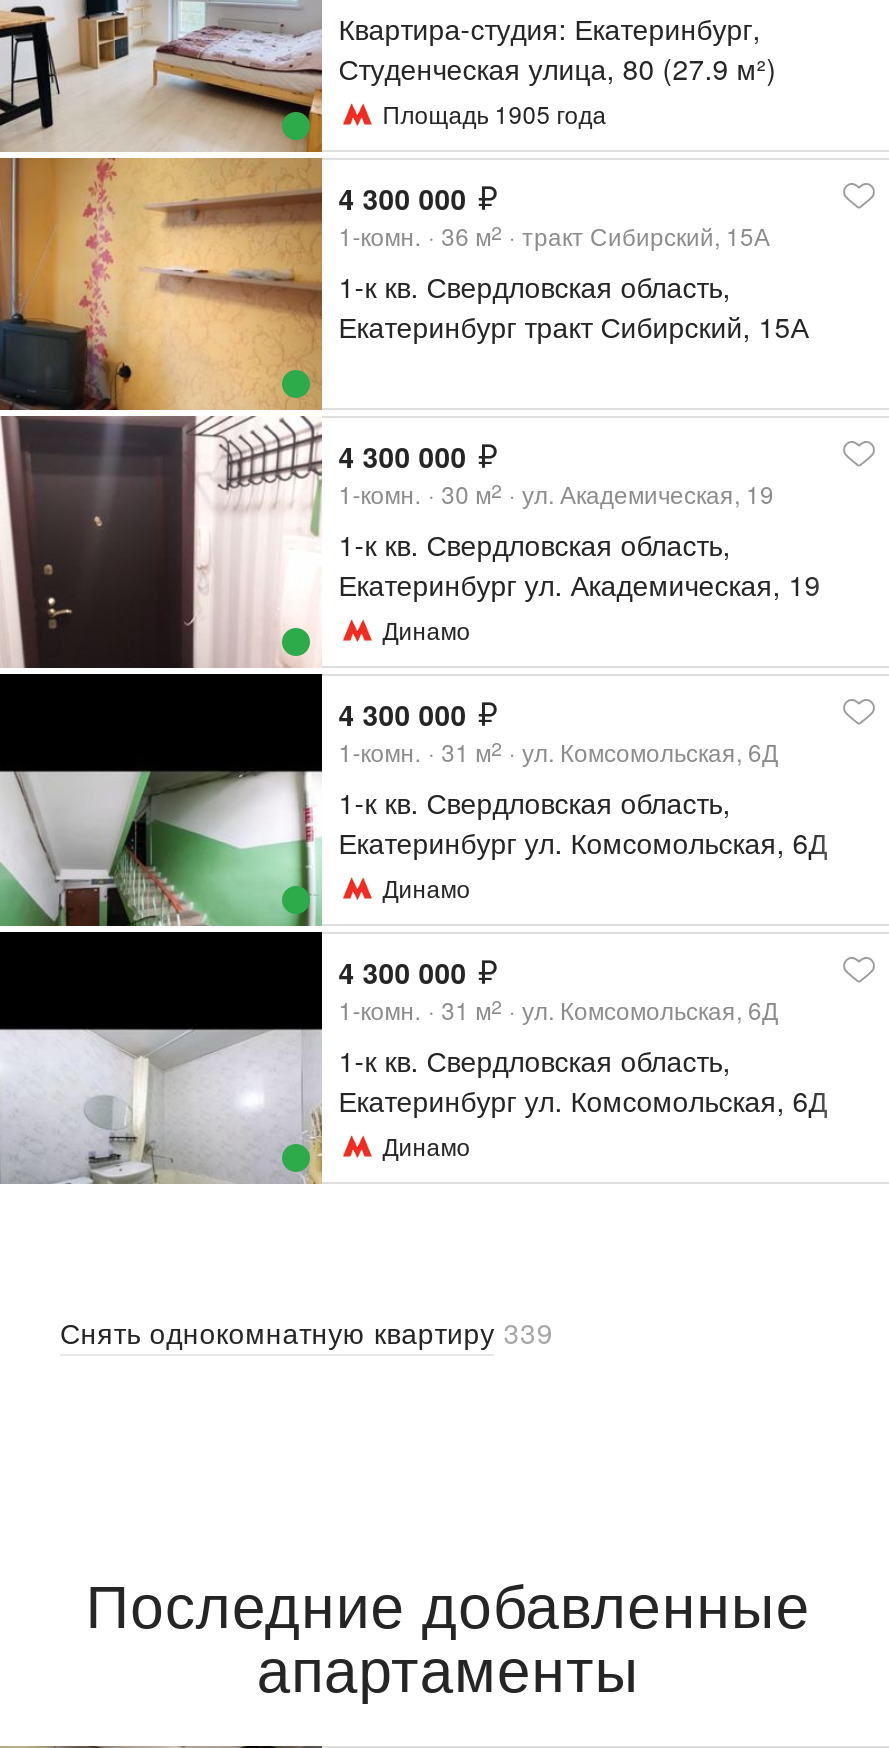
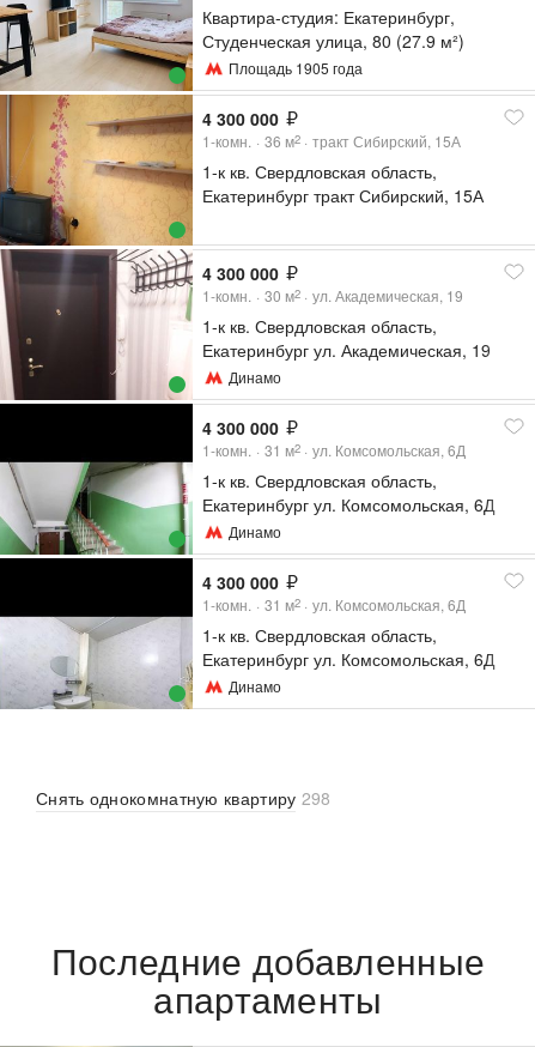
- Снять однокомнатную квартиру 339
+ Снять однокомнатную квартиру 298
